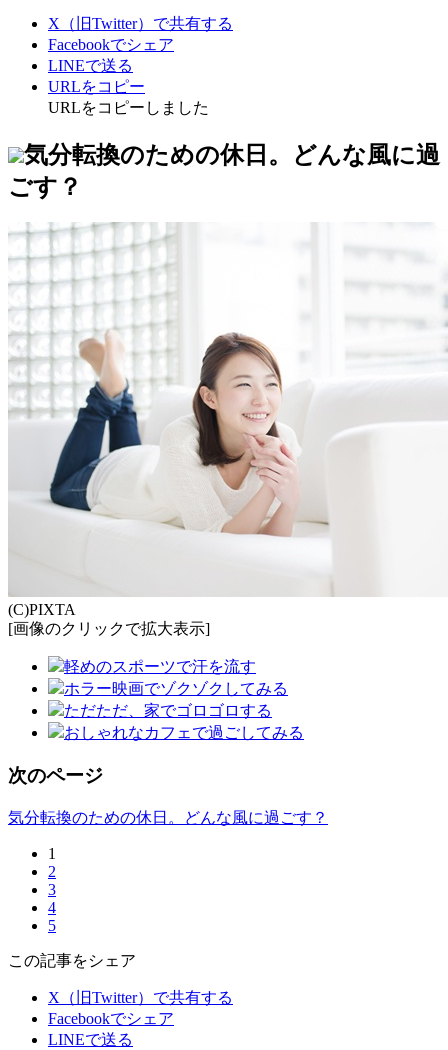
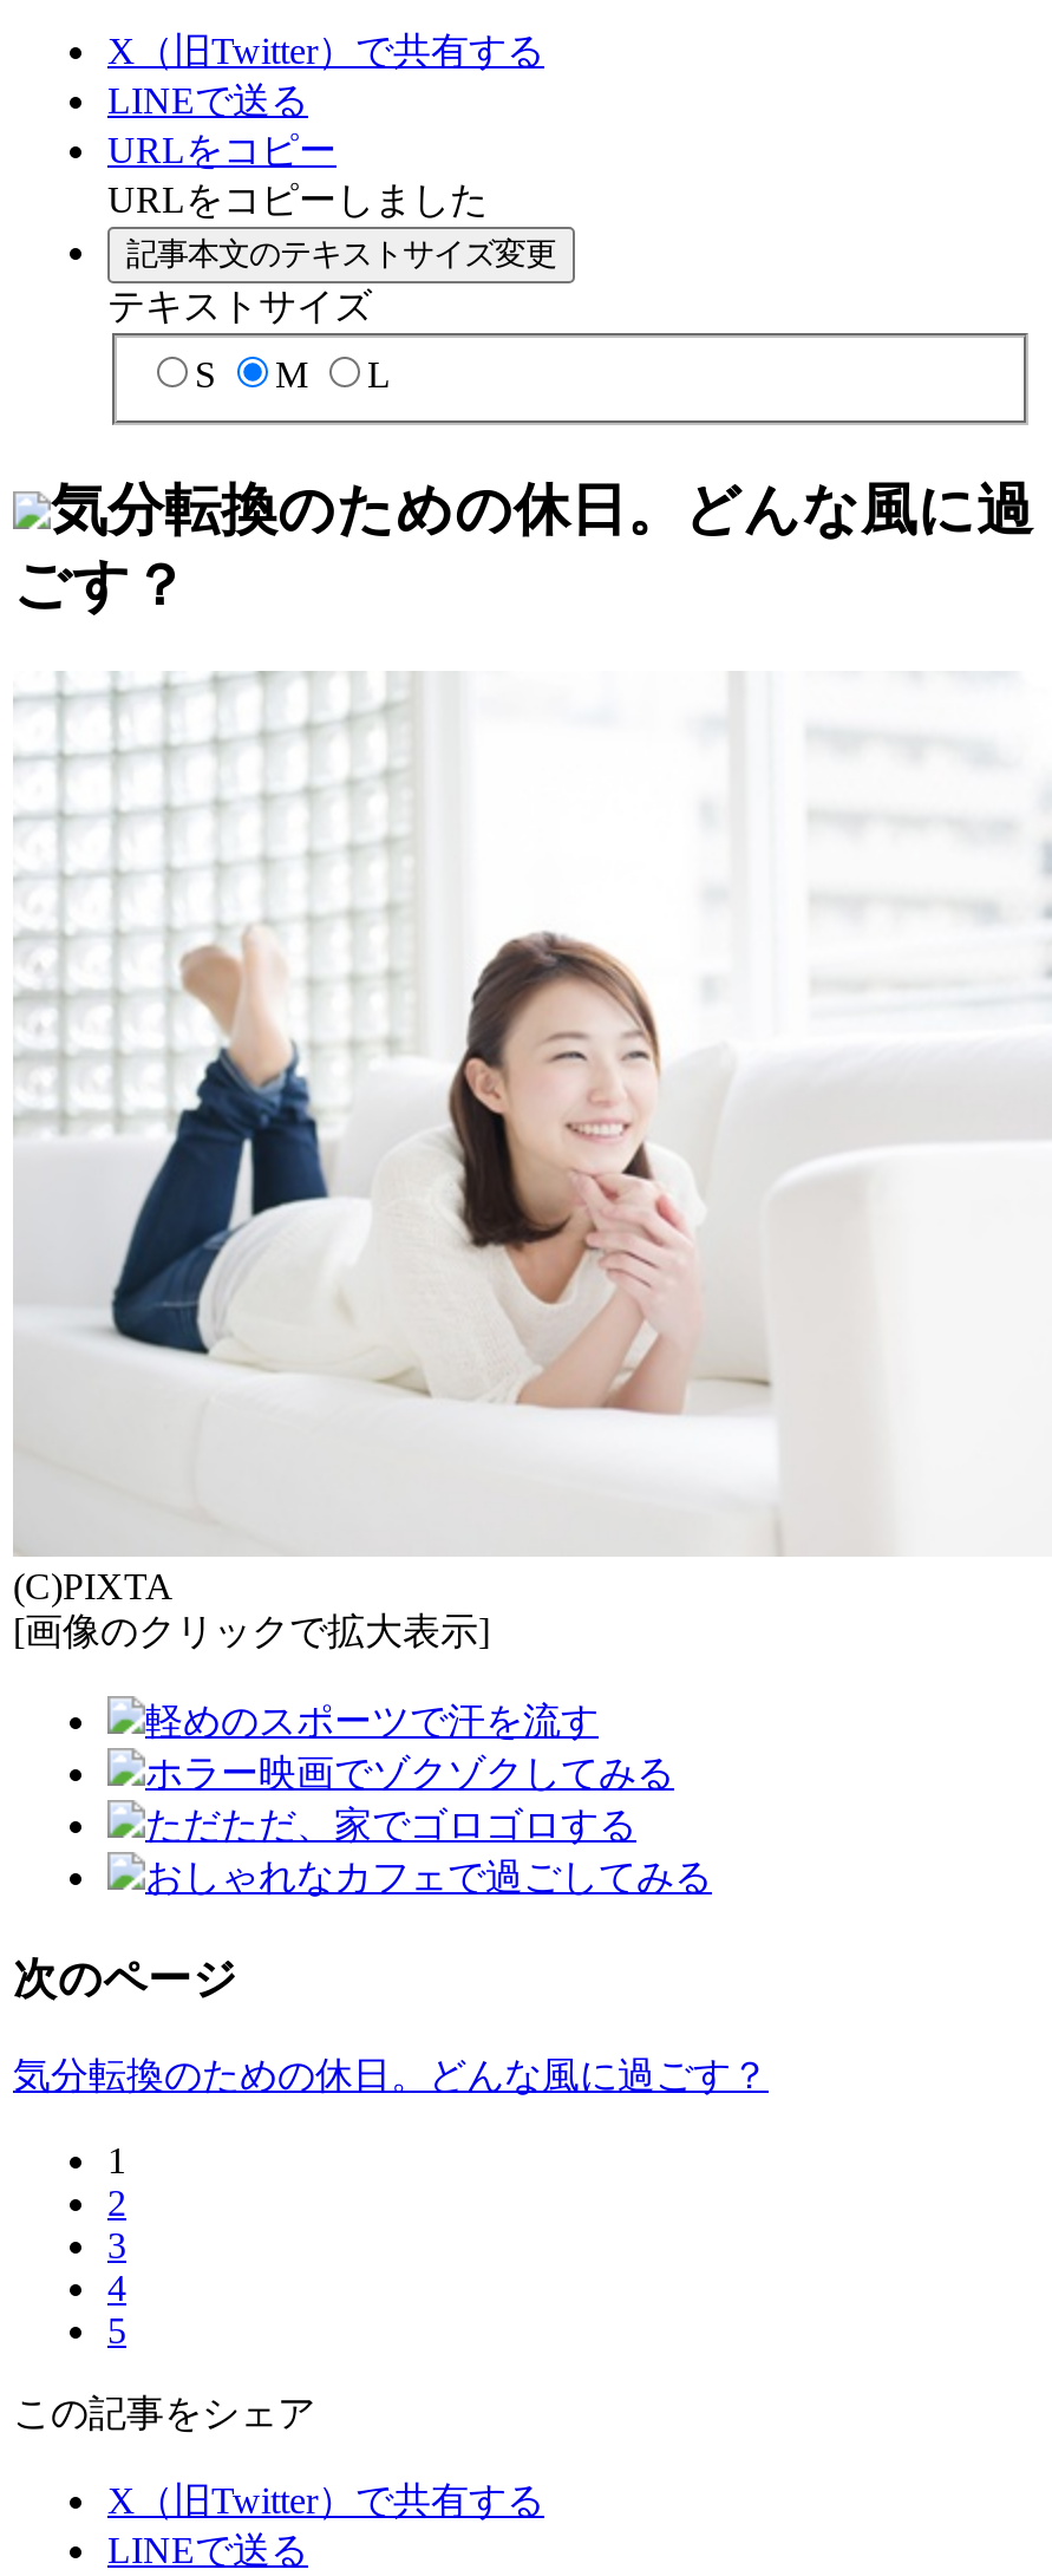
- Facebookでシェア

moved up: LINEで送る | URLをコピー | URLをコピーしました

+ 記事本文のテキストサイズ変更
+ テキストサイズ
+ S
+ M
+ L

moved down: [image] | 気分転換のための休日。どんな風に過 | ごす？ | ... | この記事をシェア | X（旧Twitter）で共有する

- Facebookでシェア
